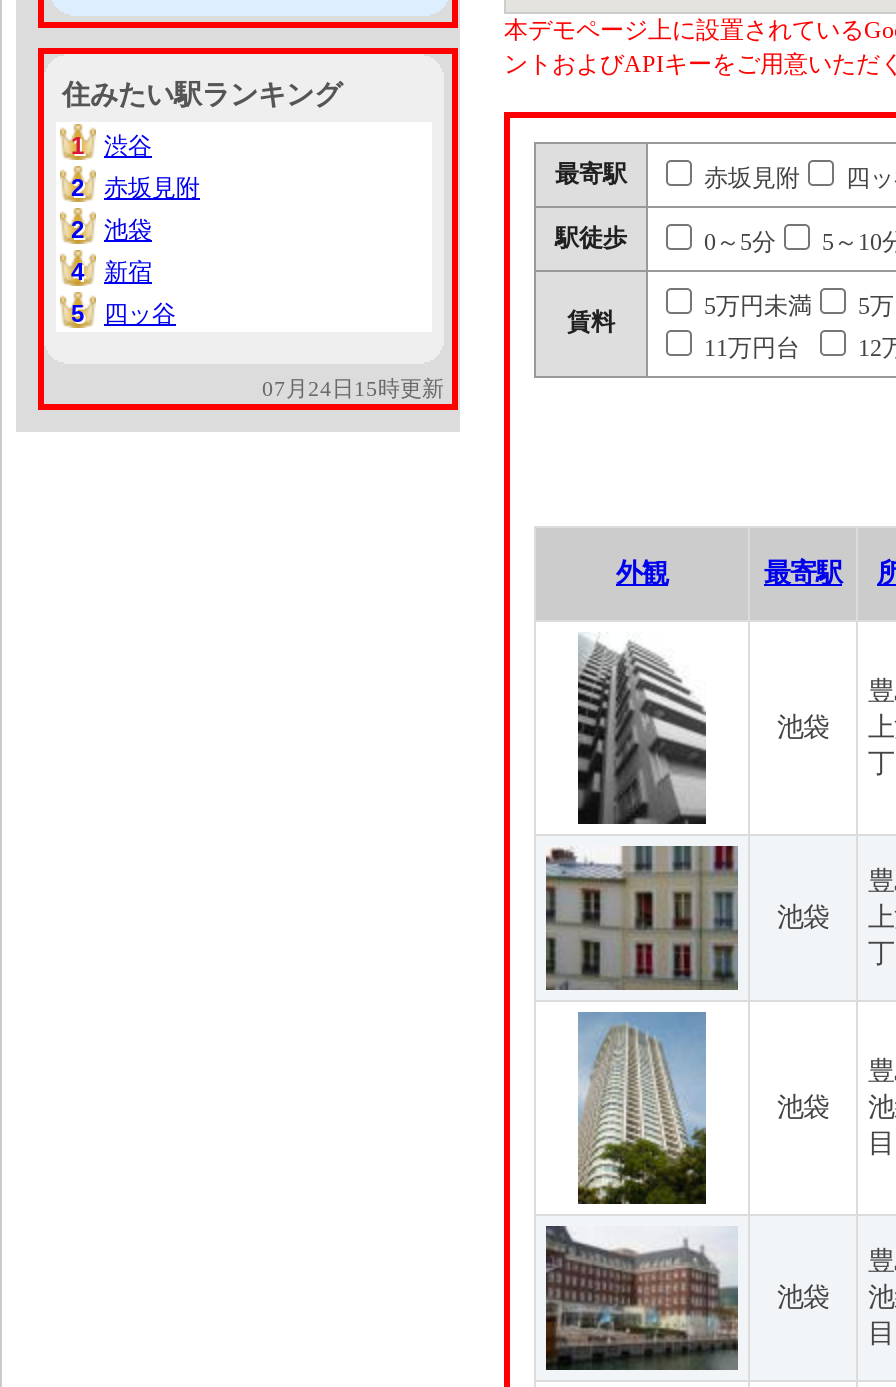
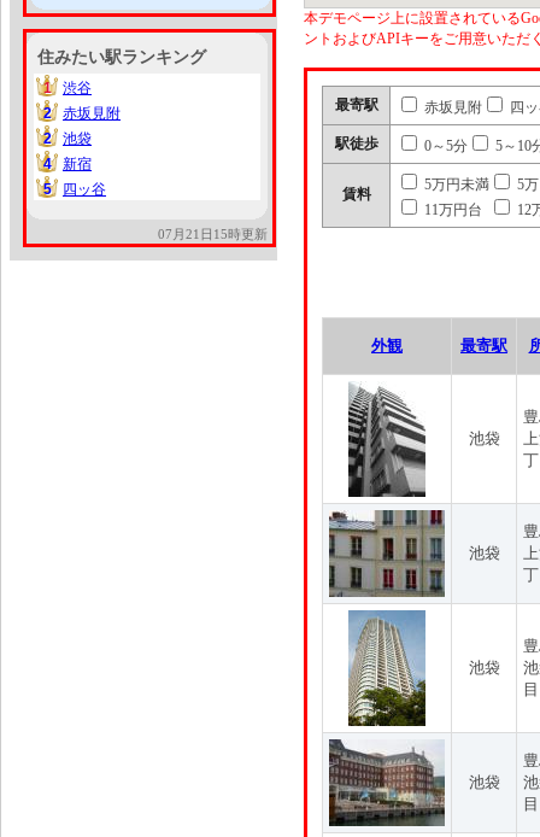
- 07月24日15時更新
+ 07月21日15時更新
